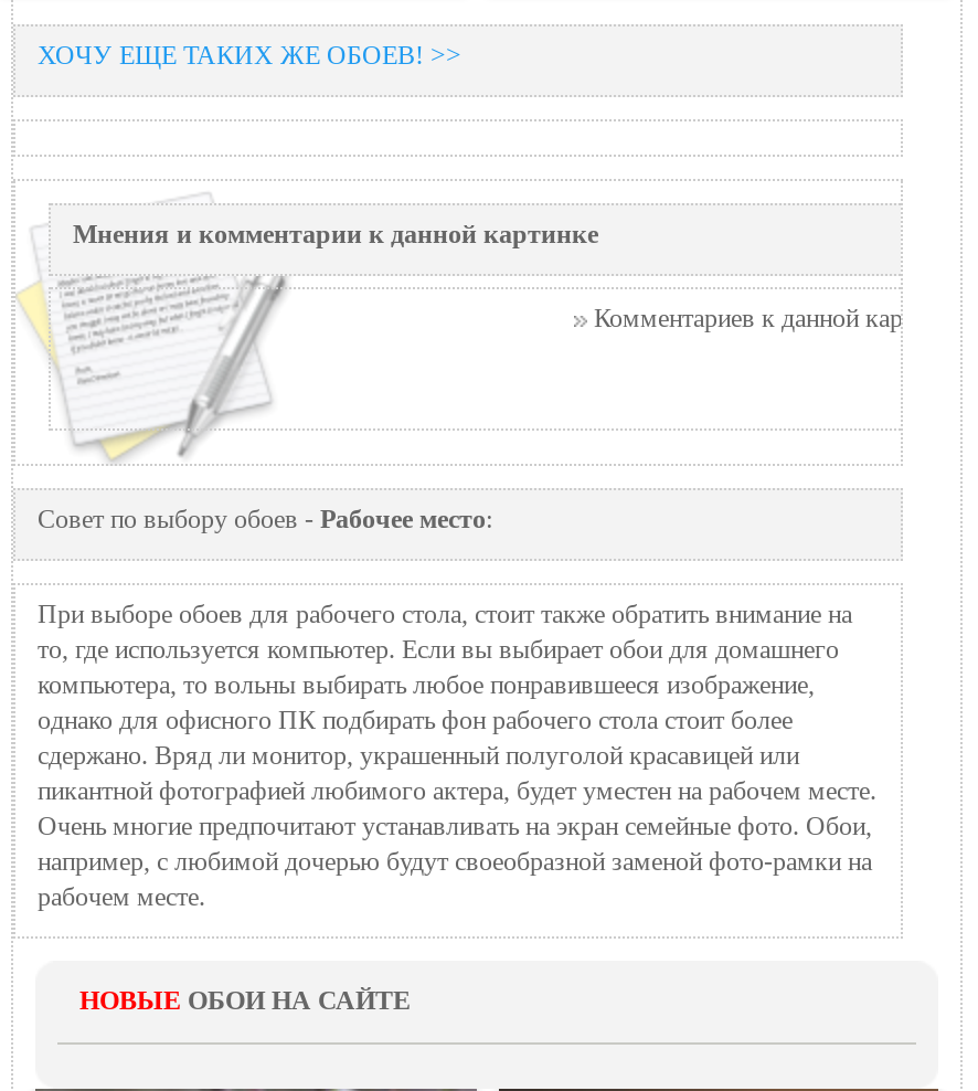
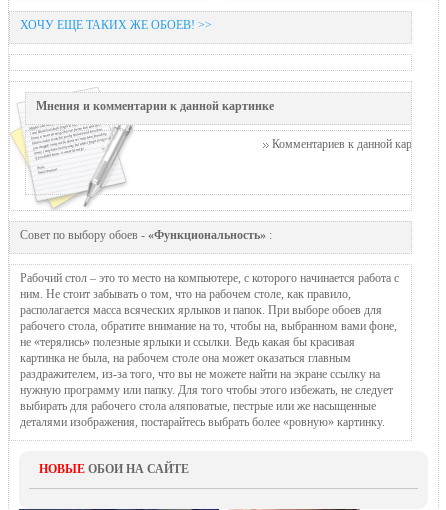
- Совет по выбору обоев - Рабочее место:
+ Совет по выбору обоев - «Функциональность»:

- При выборе обоев для рабочего стола, стоит также обратить внимание на
- то, где используется компьютер. Если вы выбирает обои для домашнего
- компьютера, то вольны выбирать любое понравившееся изображение,
- однако для офисного ПК подбирать фон рабочего стола стоит более
- сдержано. Вряд ли монитор, украшенный полуголой красавицей или
- пикантной фотографией любимого актера, будет уместен на рабочем месте.
- Очень многие предпочитают устанавливать на экран семейные фото. Обои,
- например, с любимой дочерью будут своеобразной заменой фото-рамки на
- рабочем месте.
+ Рабочий стол – это то место на компьютере, с которого начинается работа с
+ ним. Не стоит забывать о том, что на рабочем столе, как правило,
+ располагается масса всяческих ярлыков и папок. При выборе обоев для
+ рабочего стола, обратите внимание на то, чтобы на, выбранном вами фоне,
+ не «терялись» полезные ярлыки и ссылки. Ведь какая бы красивая
+ картинка не была, на рабочем столе она может оказаться главным
+ раздражителем, из-за того, что вы не можете найти на экране ссылку на
+ нужную программу или папку. Для того чтобы этого избежать, не следует
+ выбирать для рабочего стола аляповатые, пестрые или же насыщенные
+ деталями изображения, постарайтесь выбрать более «ровную» картинку.
